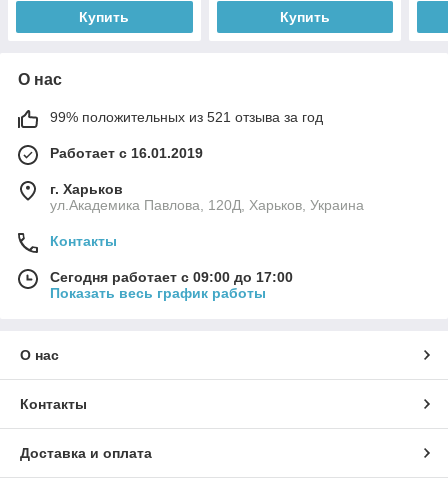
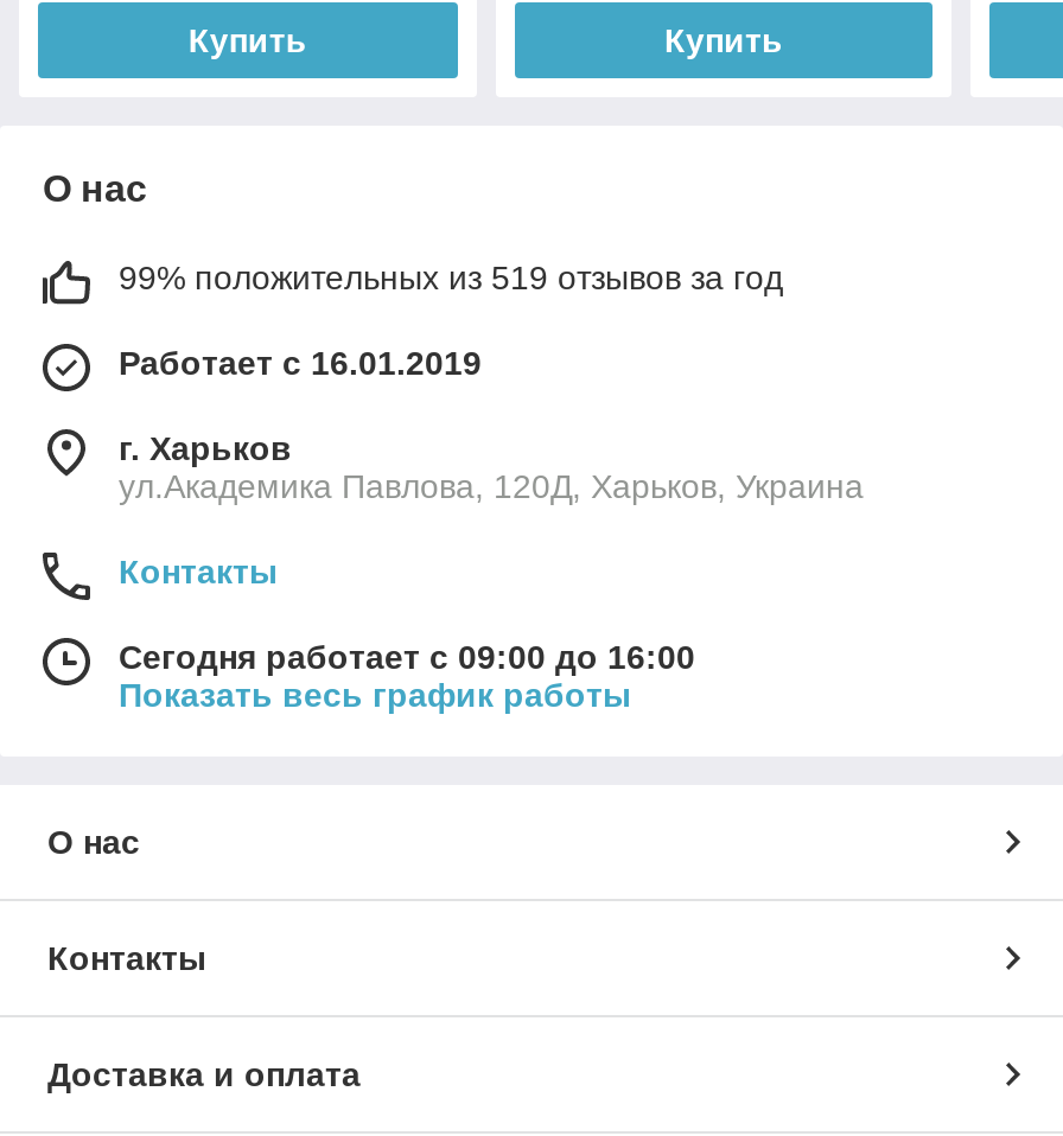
- 99% положительных из 521 отзыва за год
+ 99% положительных из 519 отзывов за год

- Сегодня работает с 09:00 до 17:00
+ Сегодня работает с 09:00 до 16:00
